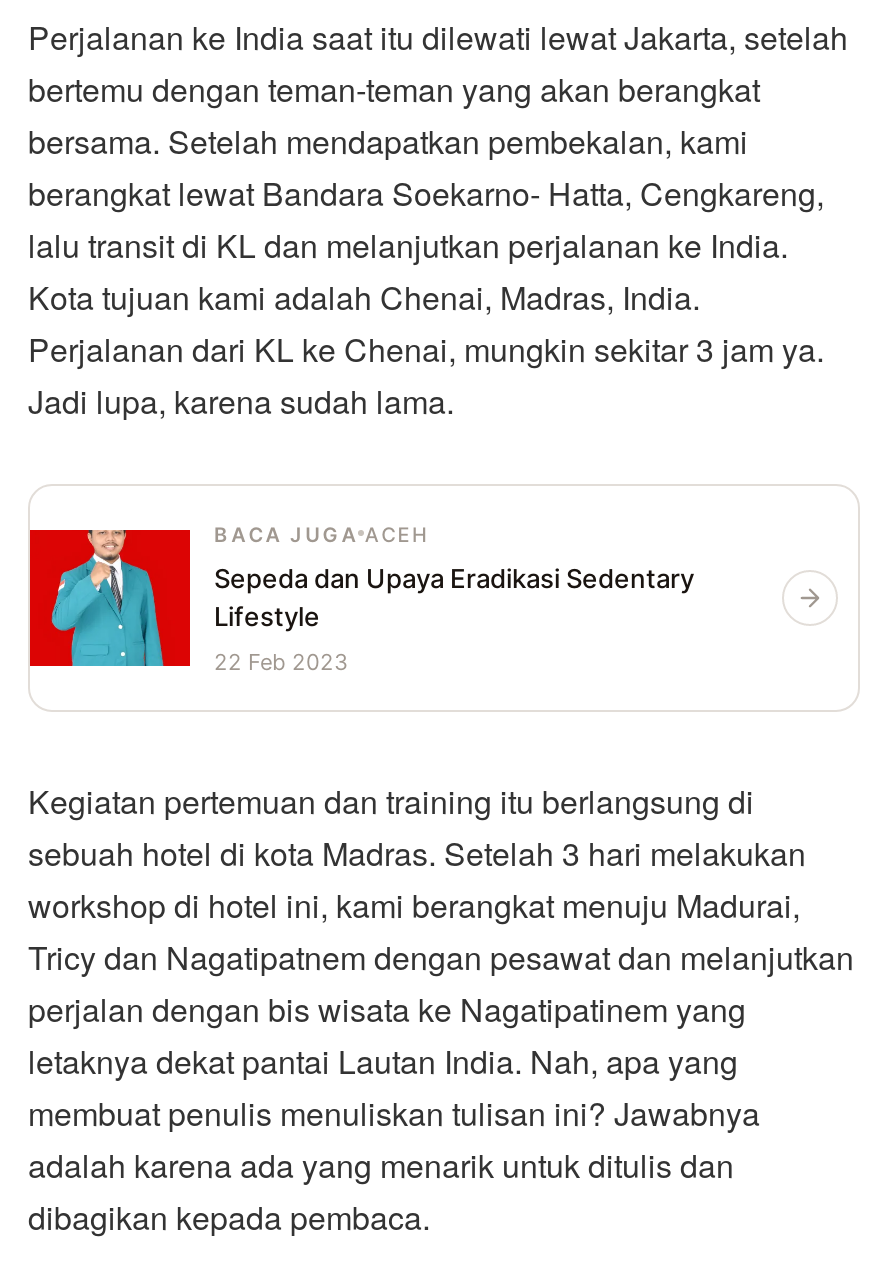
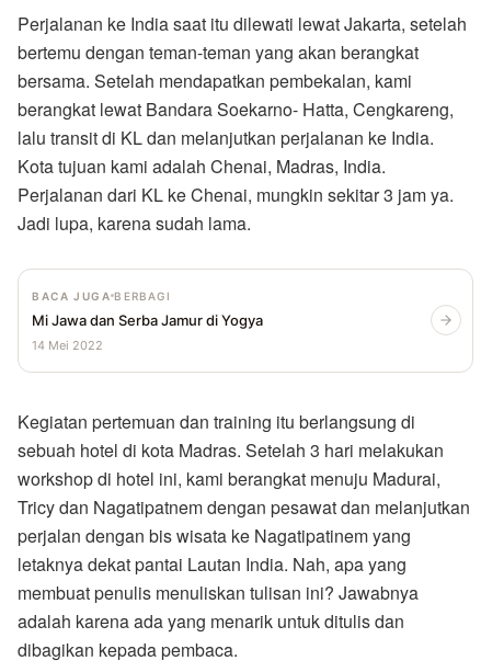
- BACA JUGA ACEH
+ BACA JUGA BERBAGI

- Sepeda dan Upaya Eradikasi Sedentary
- Lifestyle
+ Mi Jawa dan Serba Jamur di Yogya

- 22 Feb 2023
+ 14 Mei 2022
